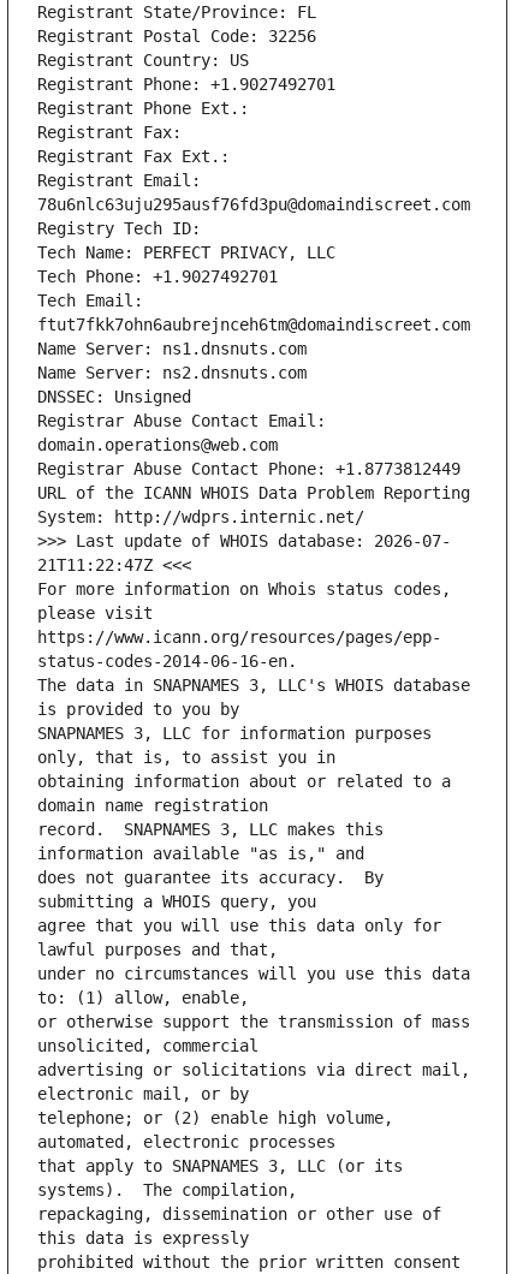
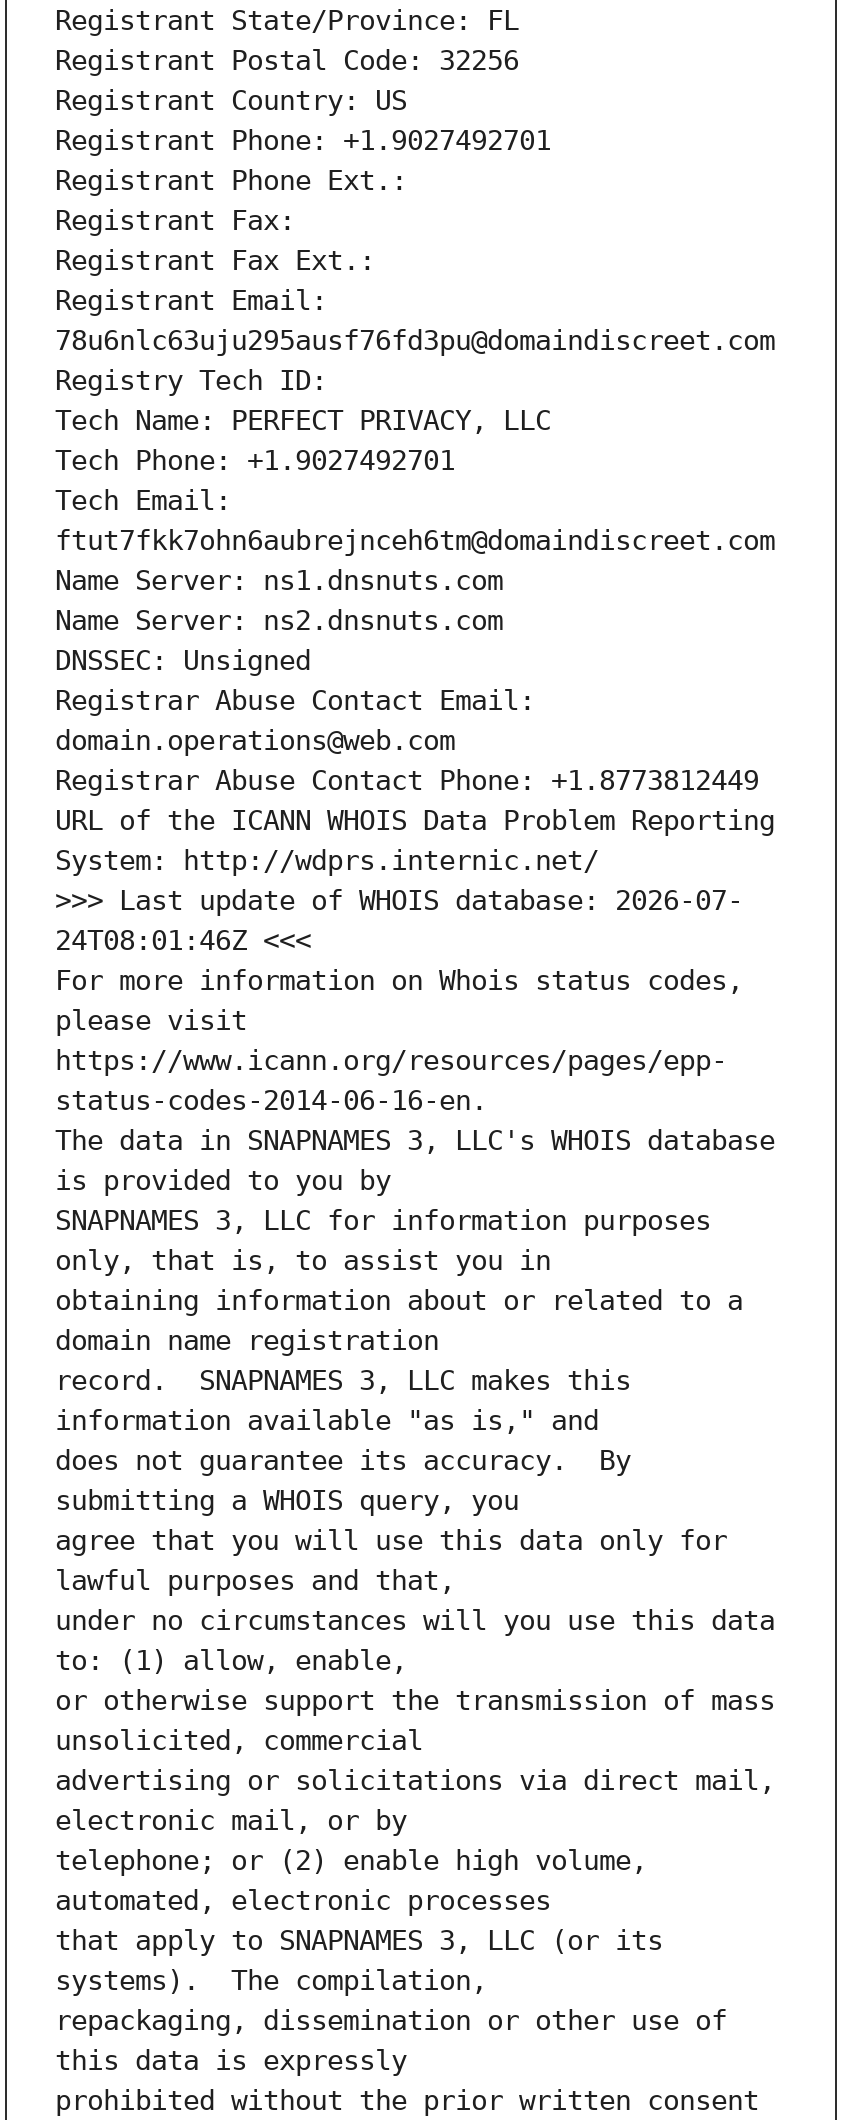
- 21T11:22:47Z <<<
+ 24T08:01:46Z <<<
